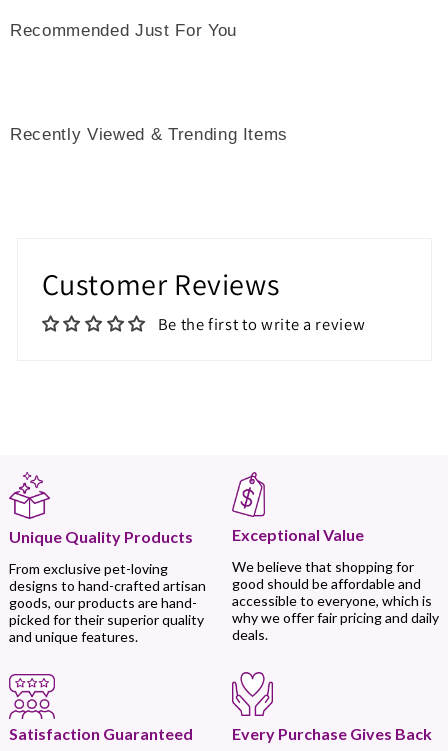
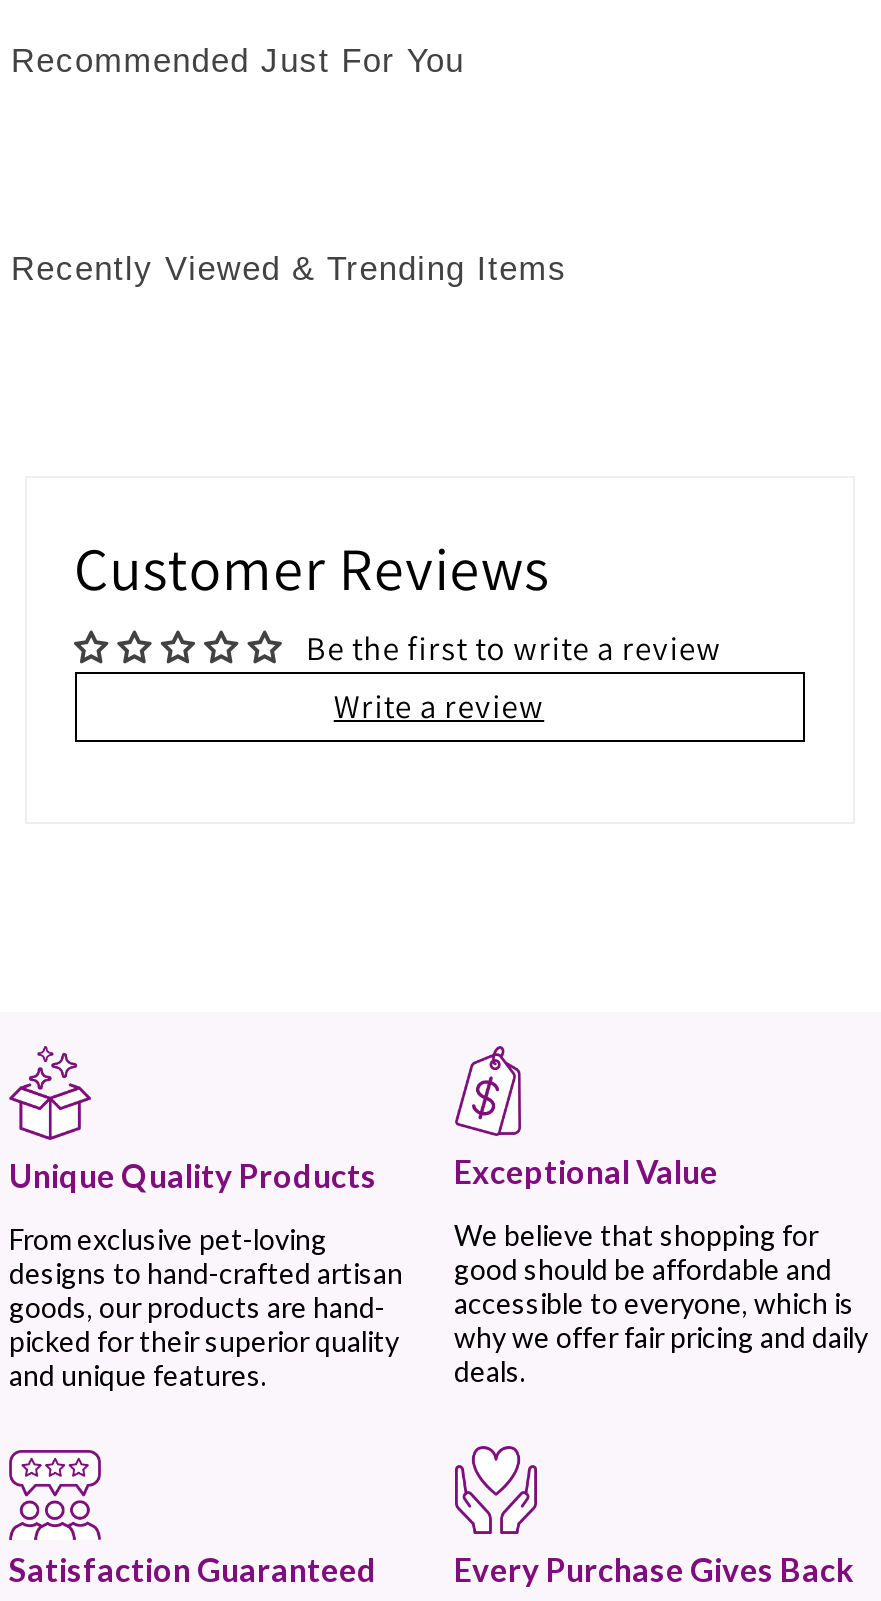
+ Write a review
